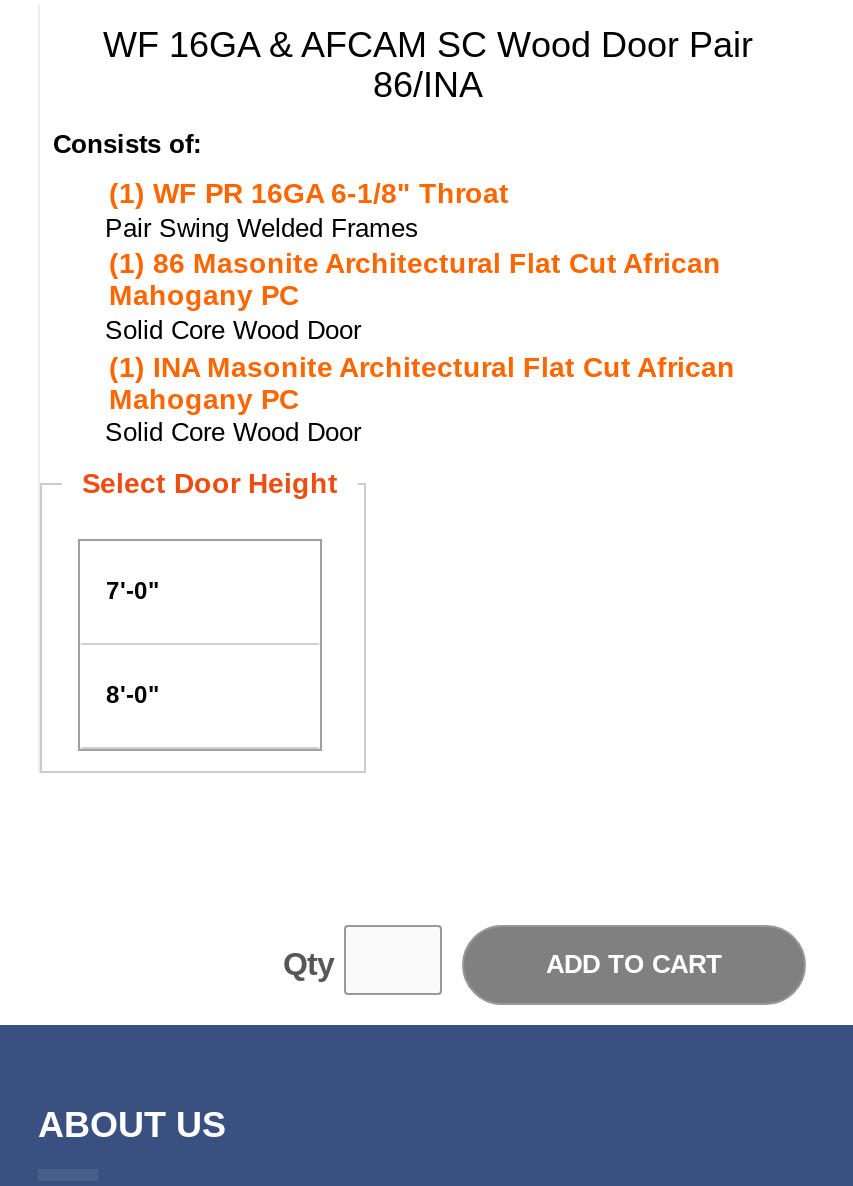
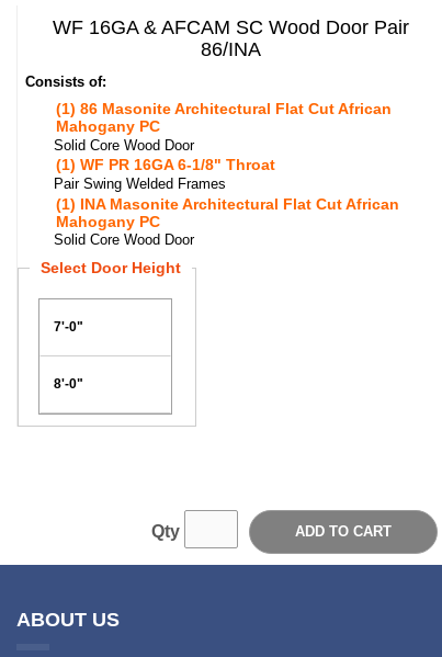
moved down: (1) WF PR 16GA 6-1/8" Throat | Pair Swing Welded Frames

moved up: (1) 86 Masonite Architectural Flat Cut African | Mahogany PC | Solid Core Wood Door
